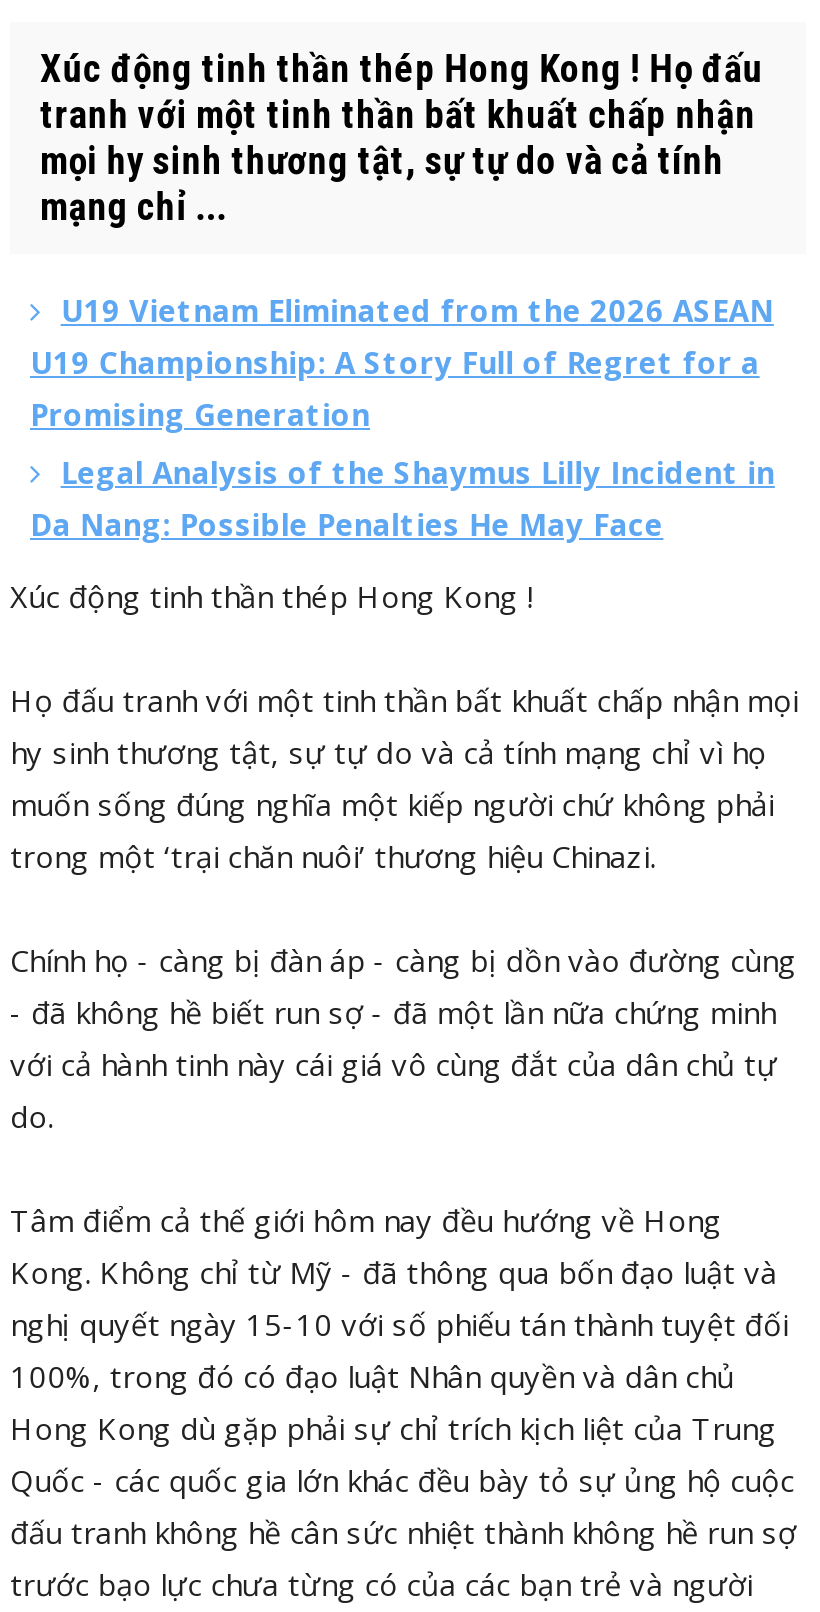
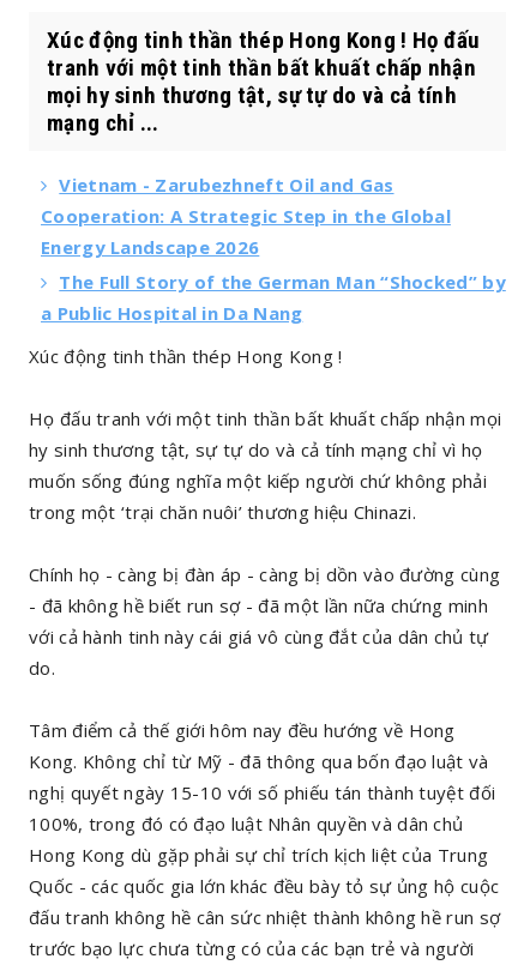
- U19 Vietnam Eliminated from the 2026 ASEAN
- U19 Championship: A Story Full of Regret for a
- Promising Generation
- Legal Analysis of the Shaymus Lilly Incident in
- Da Nang: Possible Penalties He May Face
+ Vietnam - Zarubezhneft Oil and Gas
+ Cooperation: A Strategic Step in the Global
+ Energy Landscape 2026
+ The Full Story of the German Man “Shocked” by
+ a Public Hospital in Da Nang
